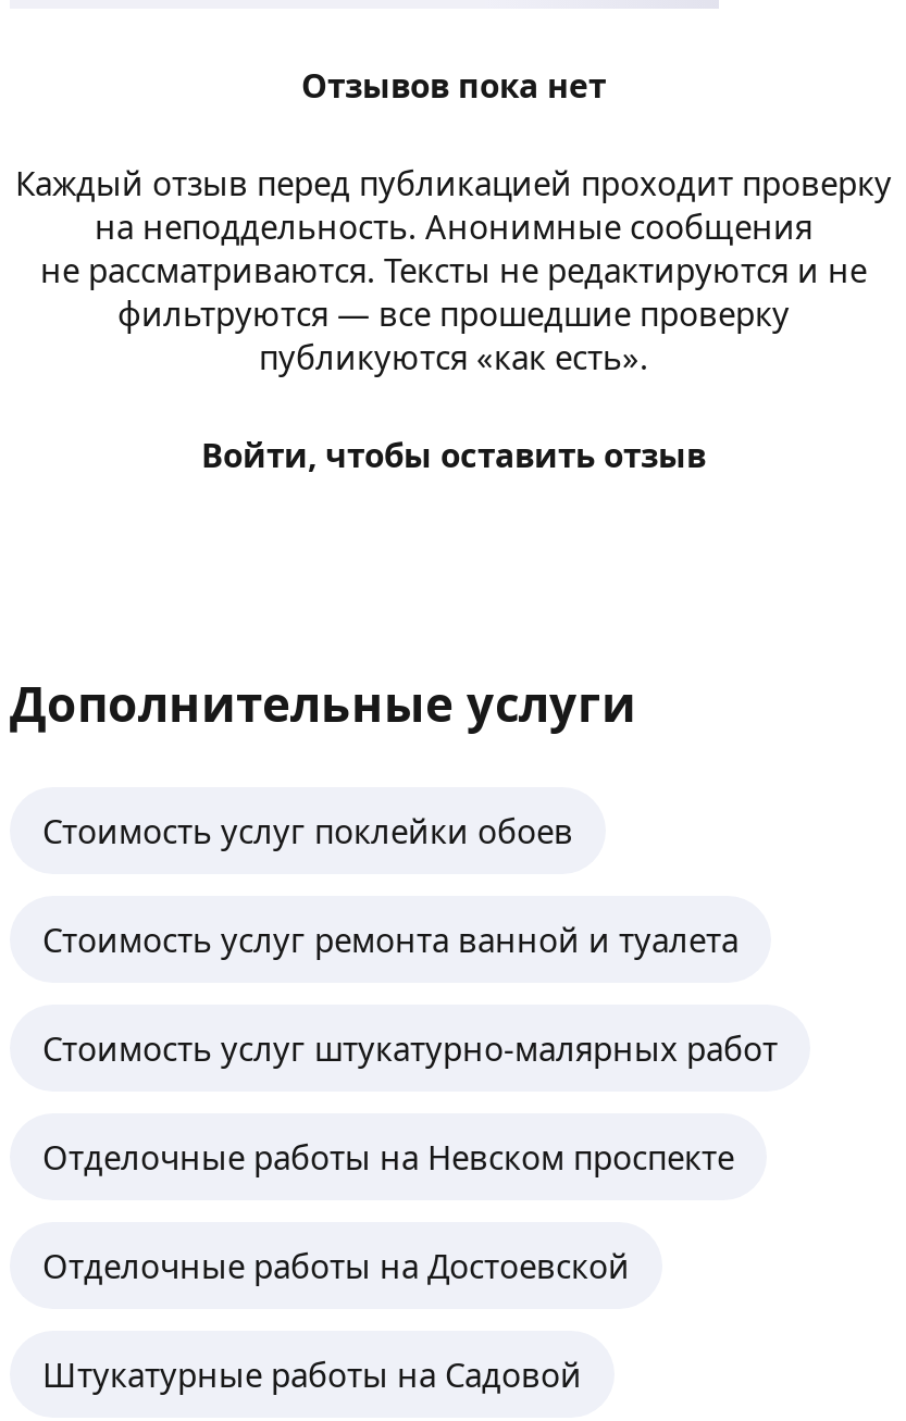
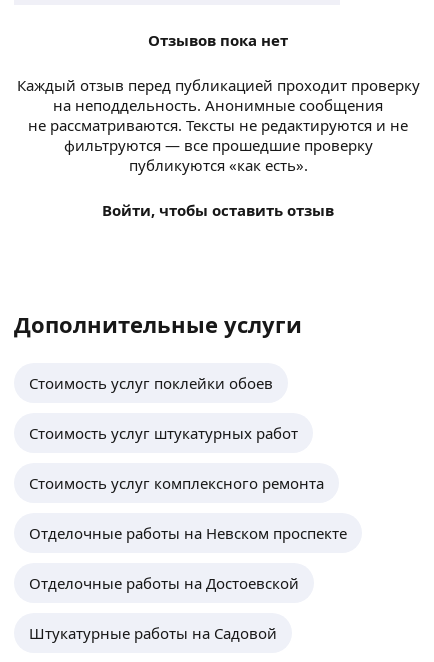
- Стоимость услуг ремонта ванной и туалета
+ Стоимость услуг штукатурных работ

- Стоимость услуг штукатурно-малярных работ
+ Стоимость услуг комплексного ремонта
